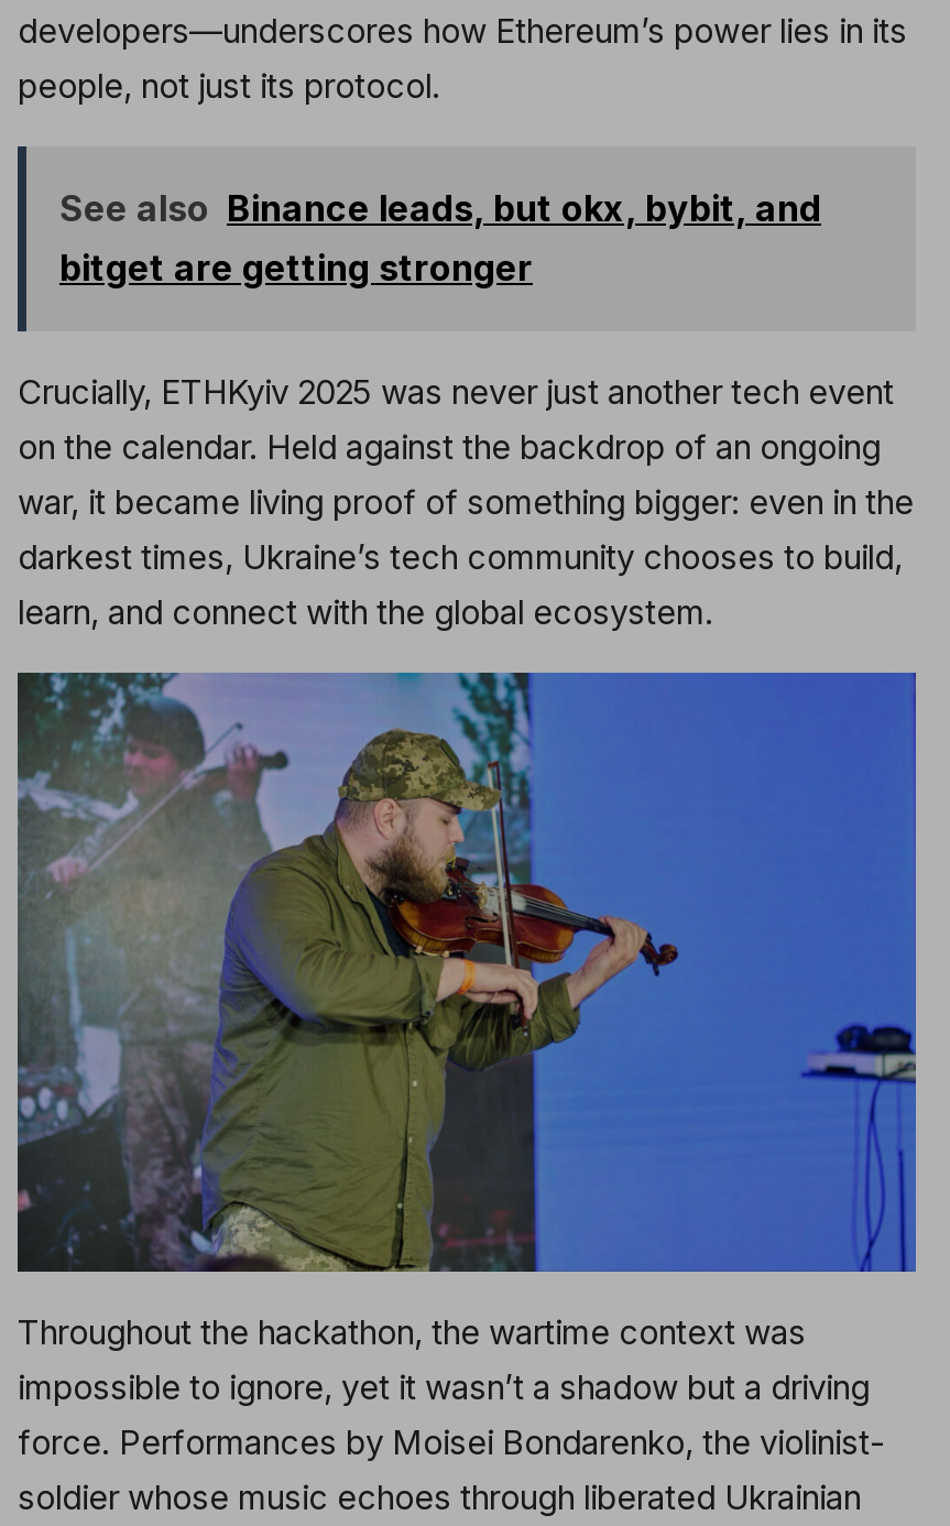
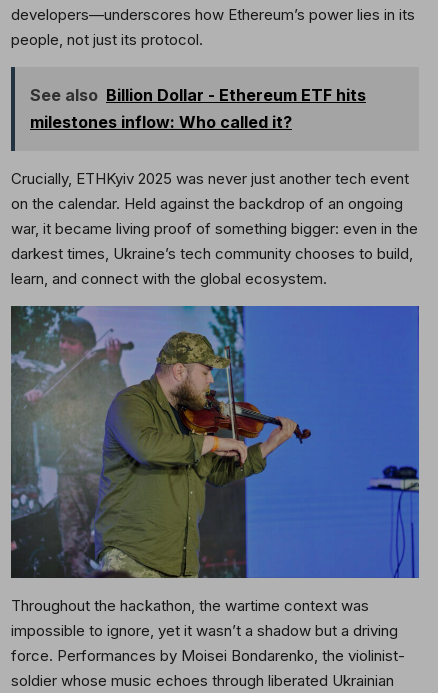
- See also Binance leads, but okx, bybit, and
- bitget are getting stronger
+ See also Billion Dollar - Ethereum ETF hits
+ milestones inflow: Who called it?
